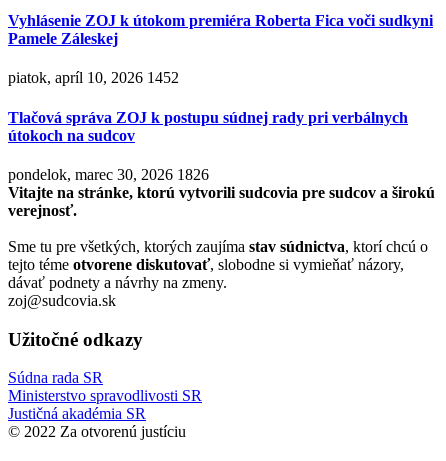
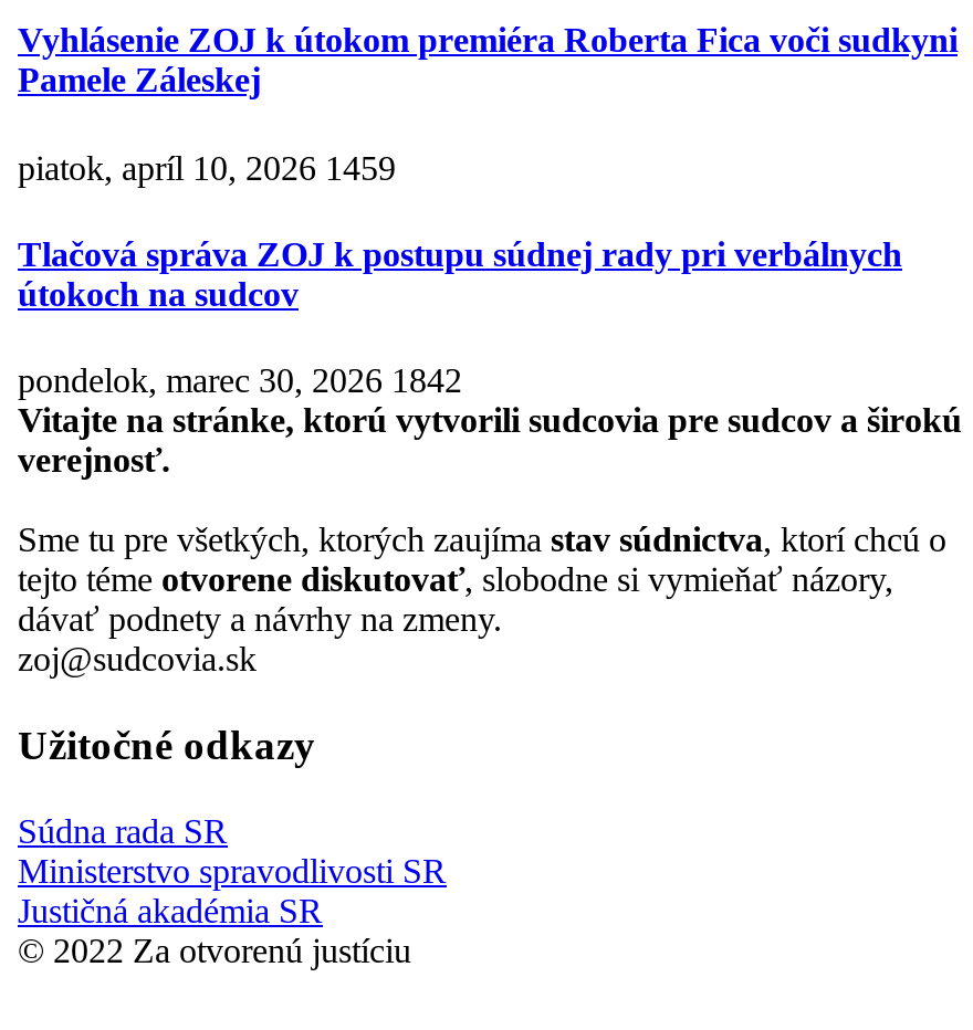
- piatok, apríl 10, 2026 1452
+ piatok, apríl 10, 2026 1459

- pondelok, marec 30, 2026 1826
+ pondelok, marec 30, 2026 1842
